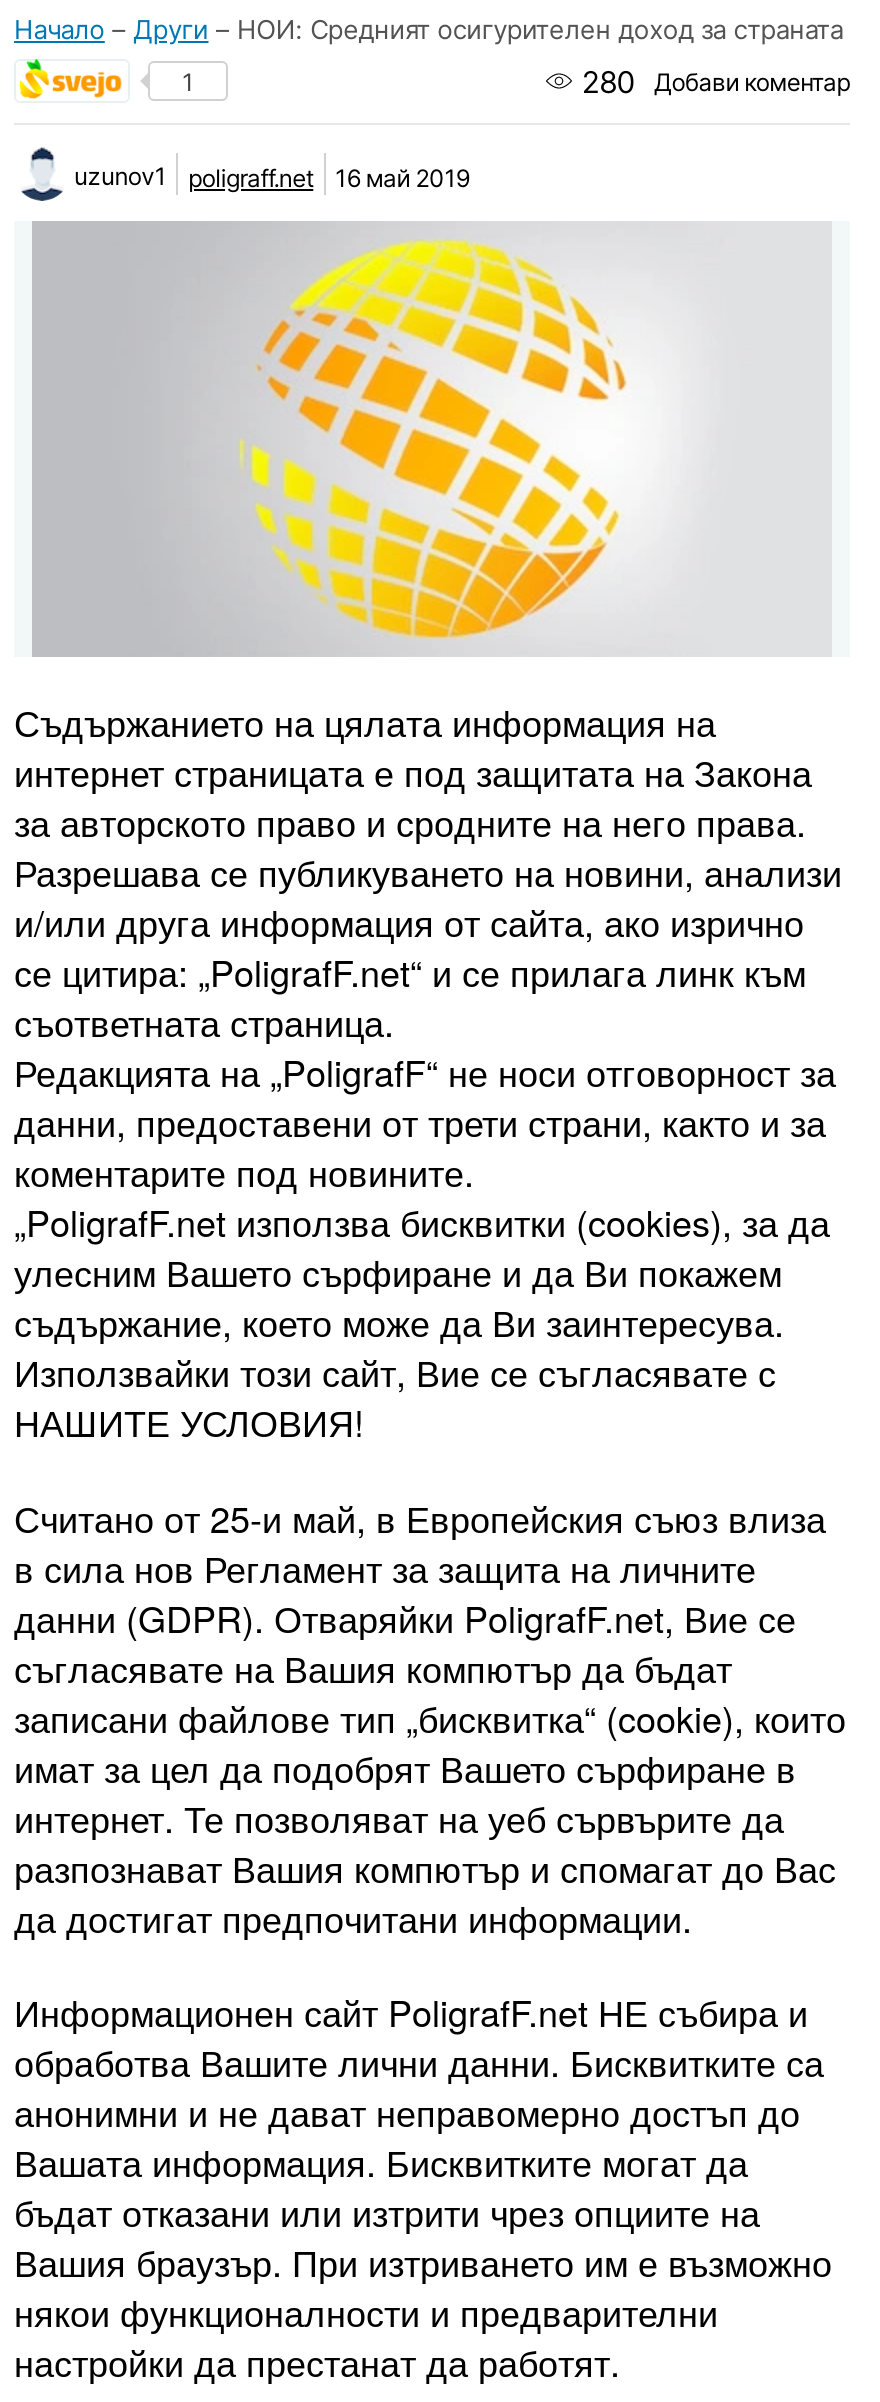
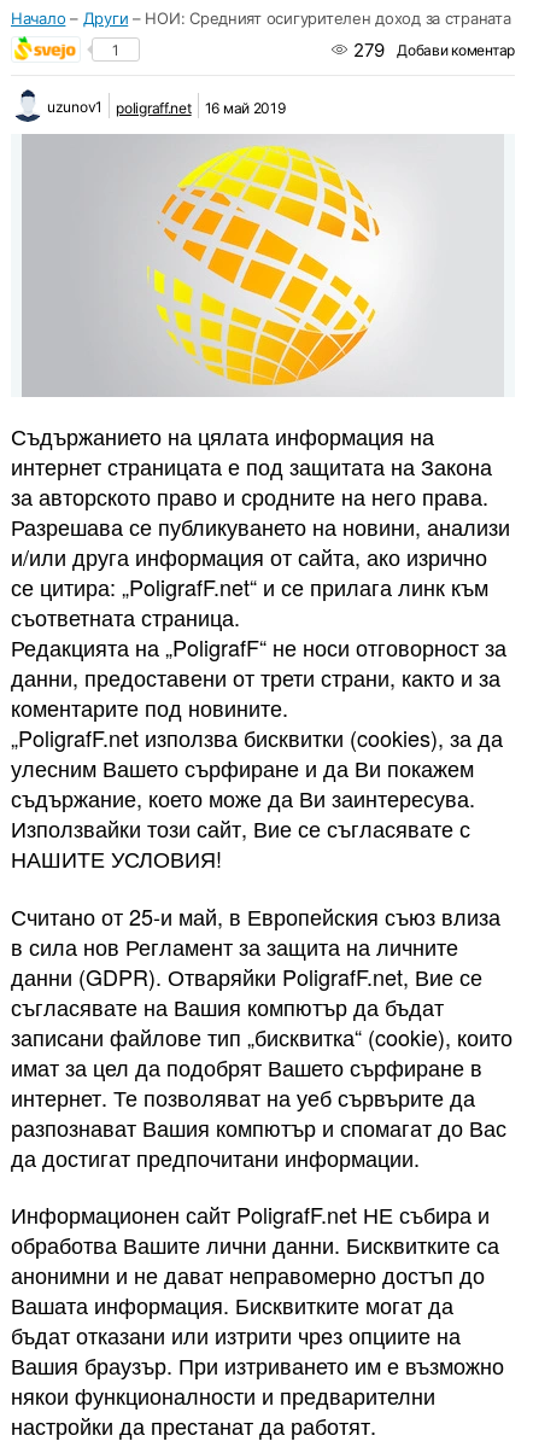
- 280 Добави коментар
+ 279 Добави коментар
